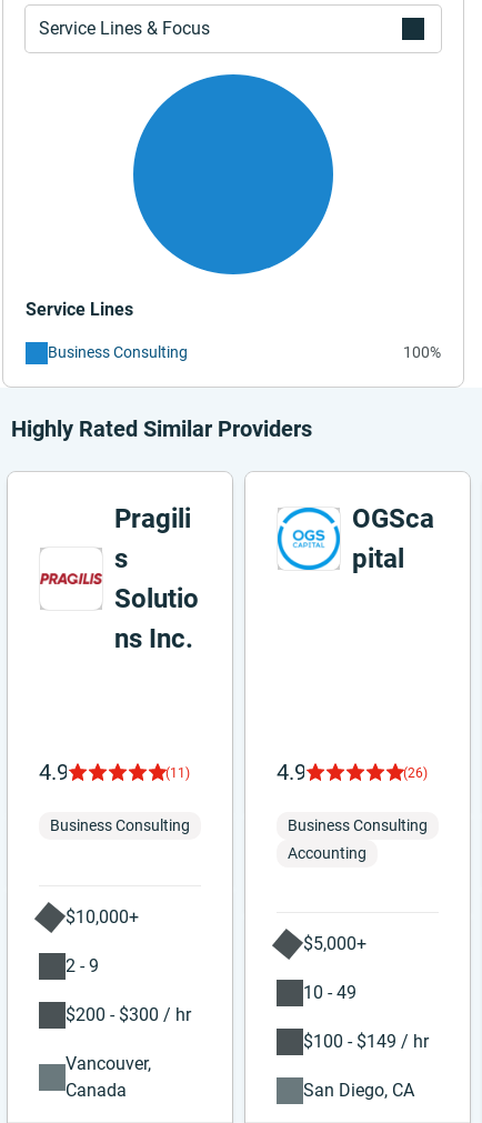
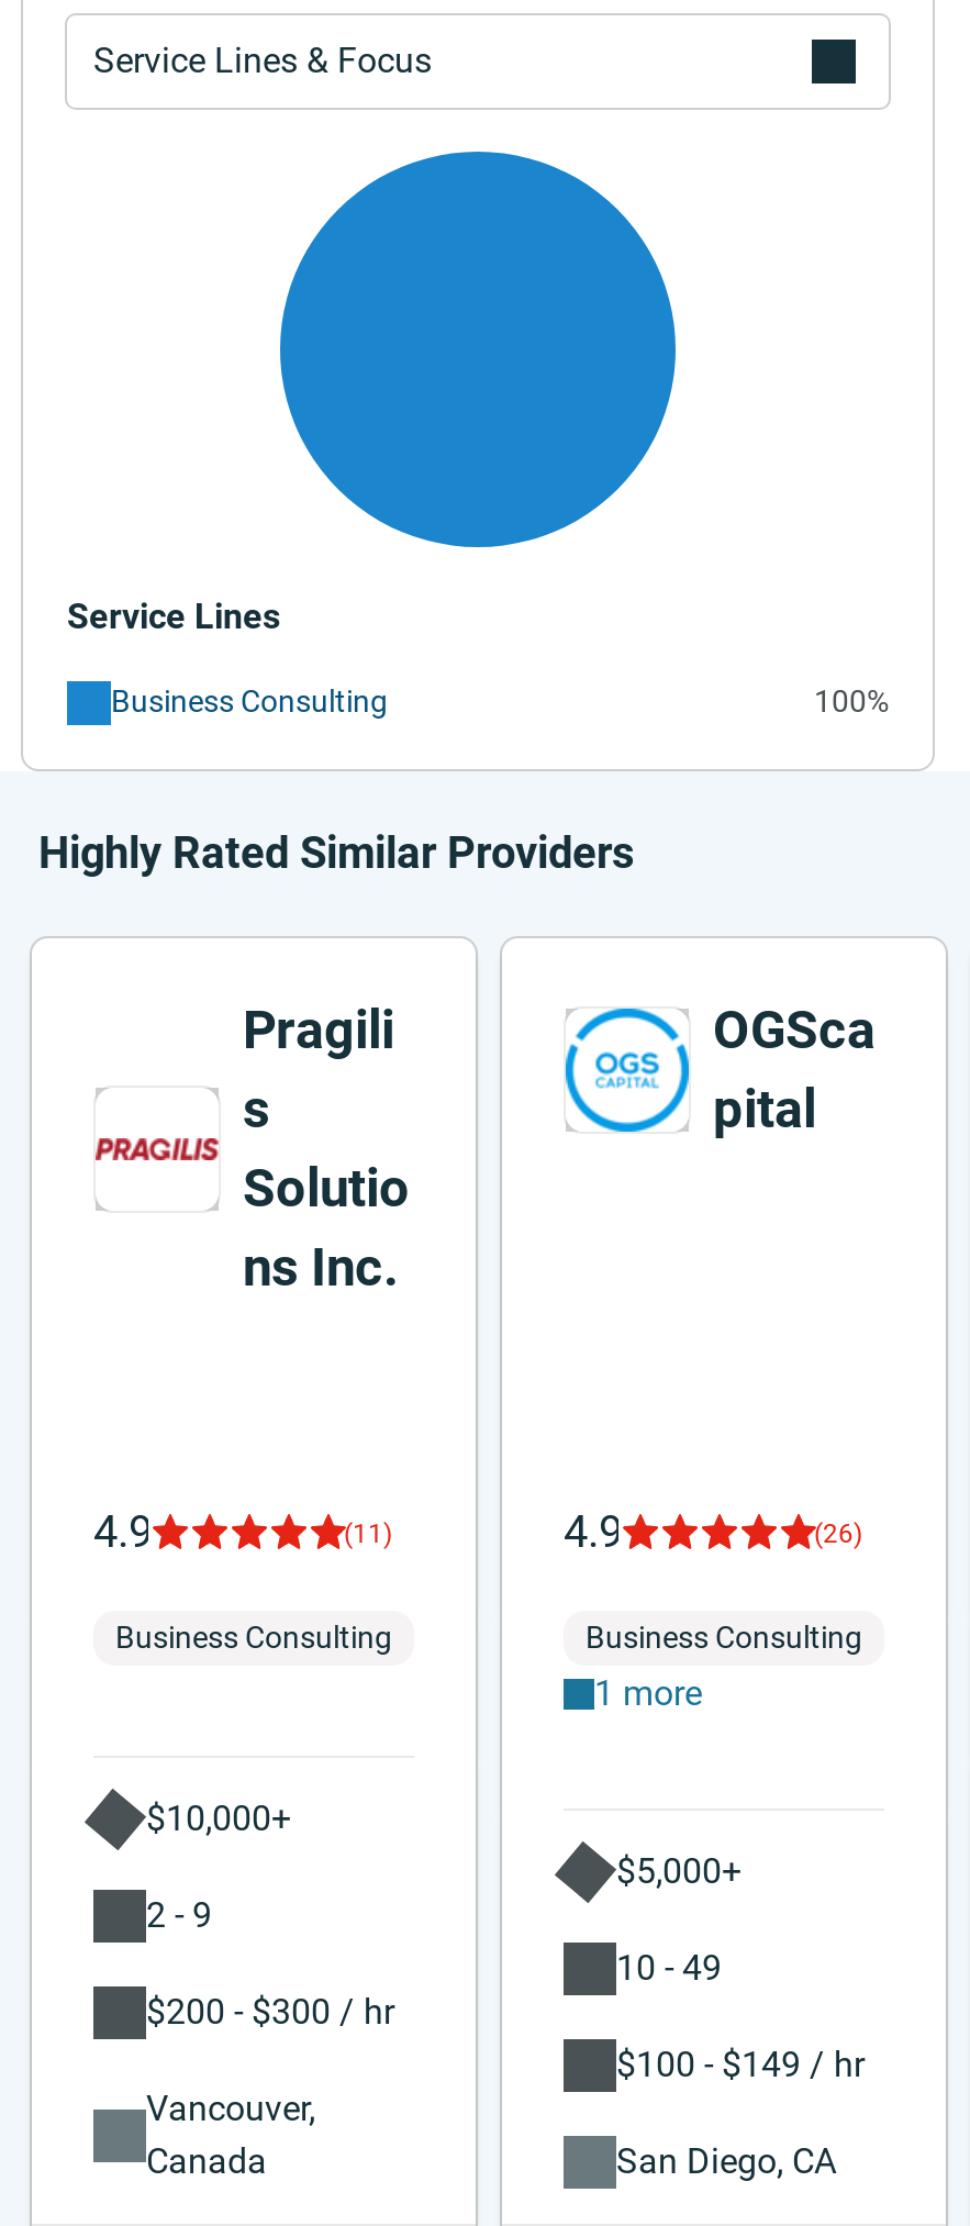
+ 1 more

- Accounting
